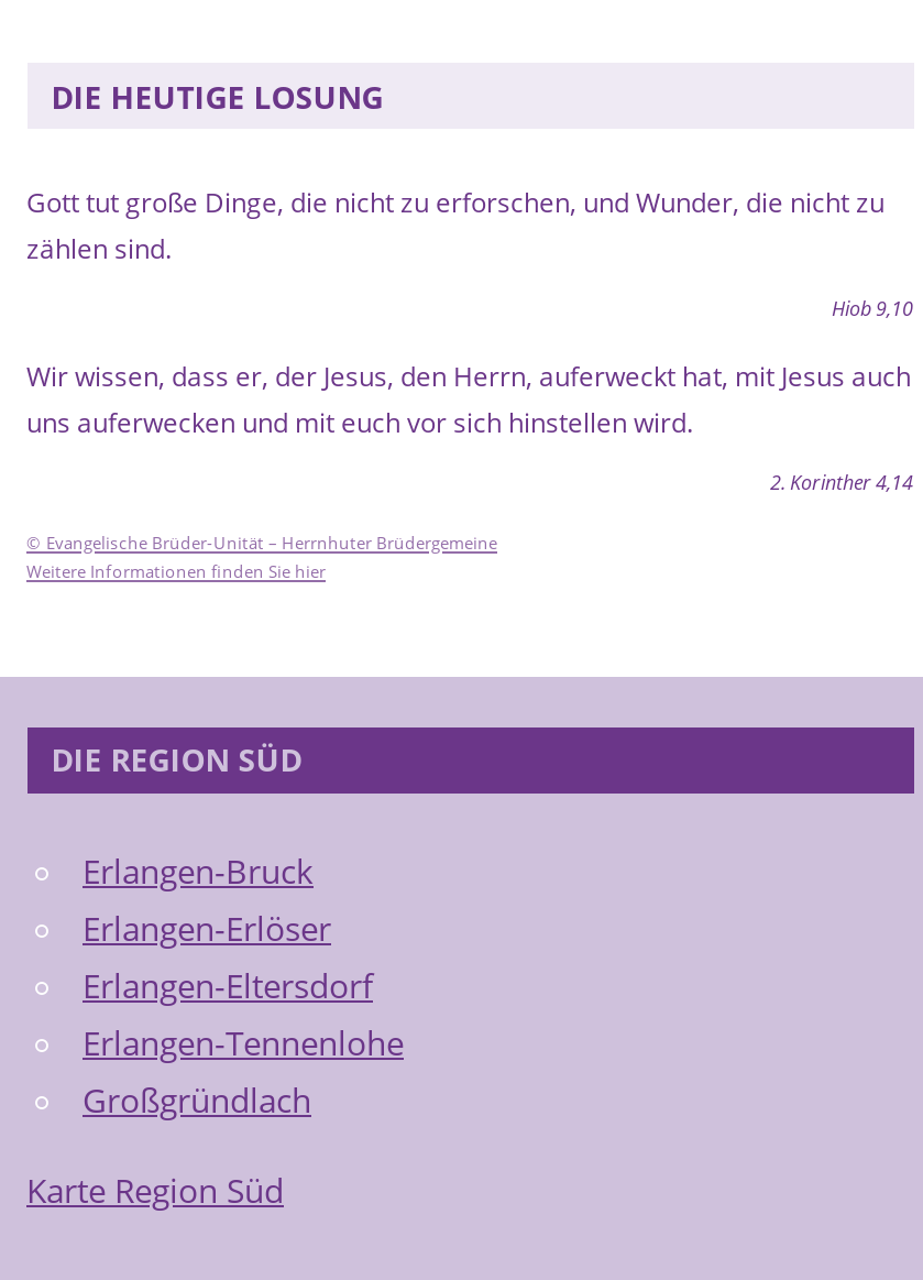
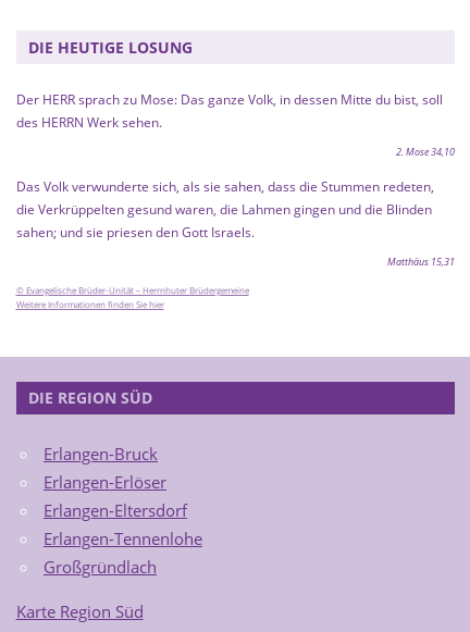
- Gott tut große Dinge, die nicht zu erforschen, und Wunder, die nicht zu
- zählen sind.
+ Der HERR sprach zu Mose: Das ganze Volk, in dessen Mitte du bist, soll
+ des HERRN Werk sehen.

- Hiob 9,10
+ 2. Mose 34,10

- Wir wissen, dass er, der Jesus, den Herrn, auferweckt hat, mit Jesus auch
- uns auferwecken und mit euch vor sich hinstellen wird.
+ Das Volk verwunderte sich, als sie sahen, dass die Stummen redeten,
+ die Verkrüppelten gesund waren, die Lahmen gingen und die Blinden
+ sahen; und sie priesen den Gott Israels.

- 2. Korinther 4,14
+ Matthäus 15,31
